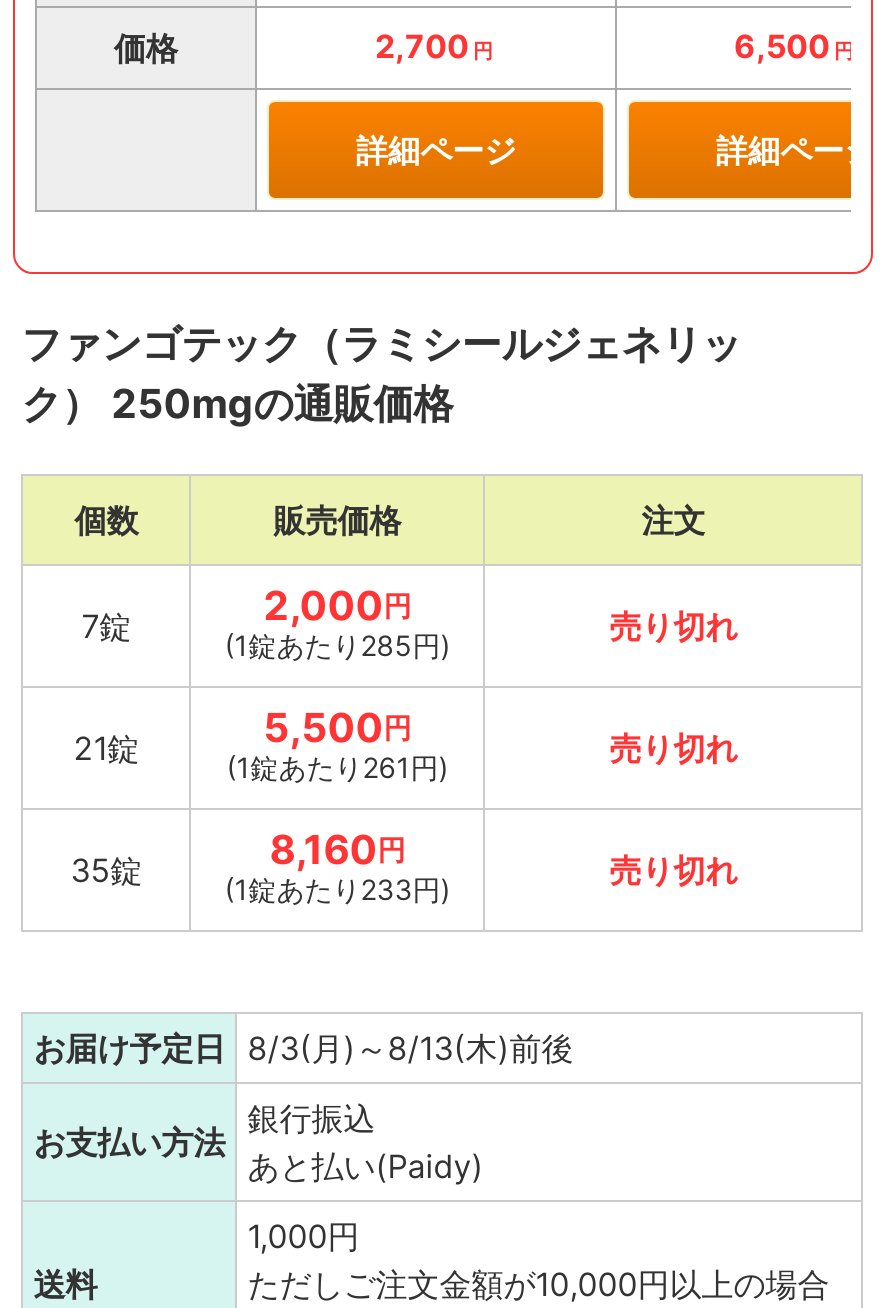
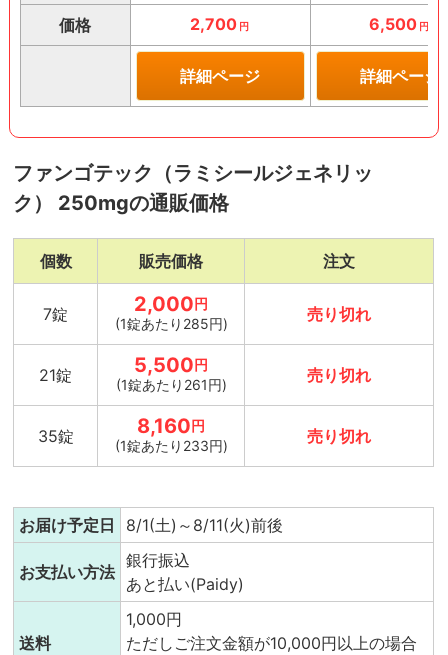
- お届け予定日 8/3(月)～8/13(木)前後
+ お届け予定日 8/1(土)～8/11(火)前後
